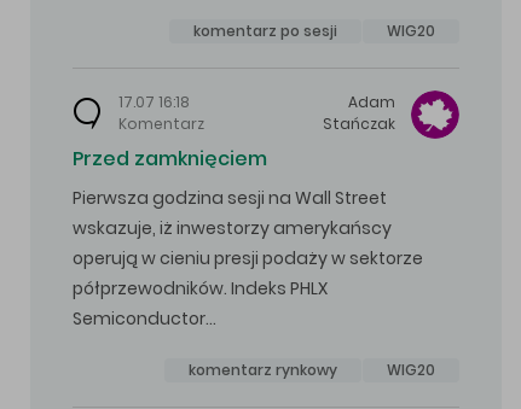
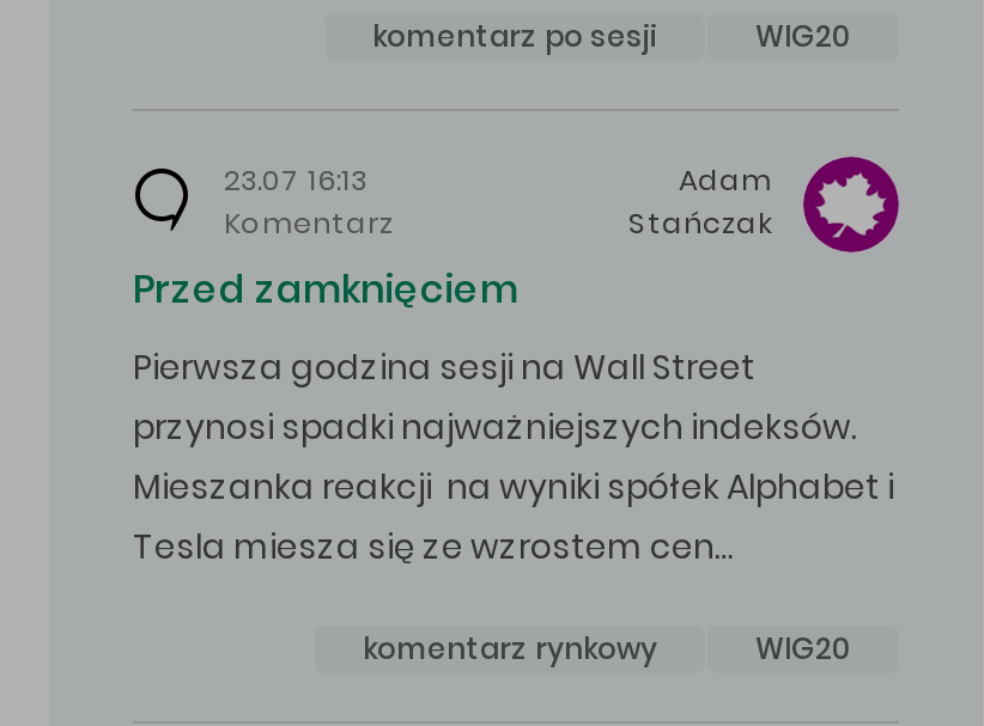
- 17.07 16:18
+ 23.07 16:13

- wskazuje, iż inwestorzy amerykańscy
- operują w cieniu presji podaży w sektorze
- półprzewodników. Indeks PHLX
- Semiconductor…
+ przynosi spadki najważniejszych indeksów.
+ Mieszanka reakcji na wyniki spółek Alphabet i
+ Tesla miesza się ze wzrostem cen…
